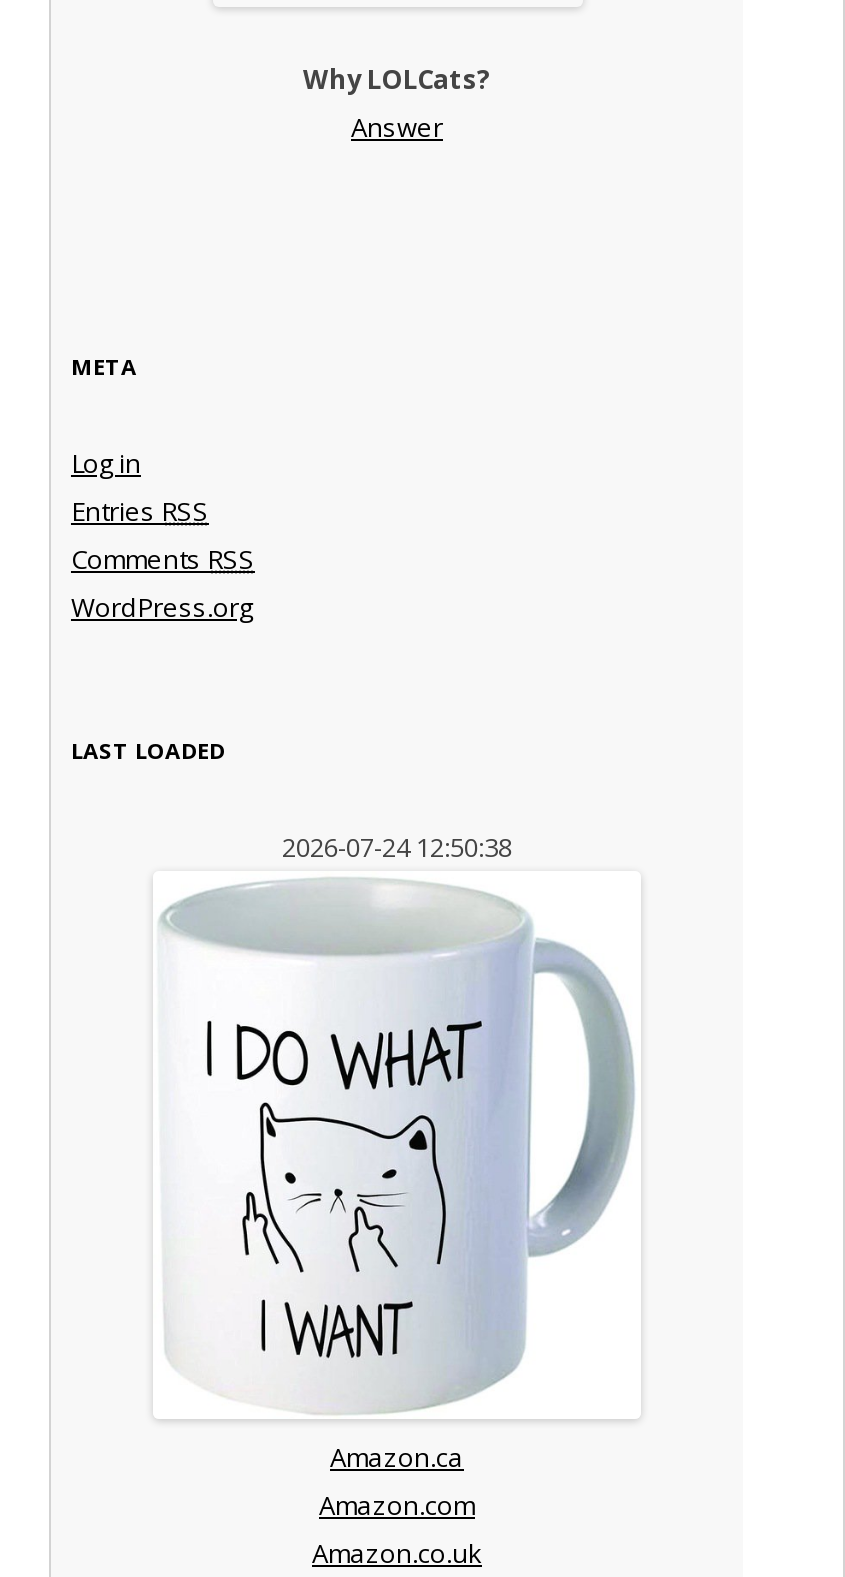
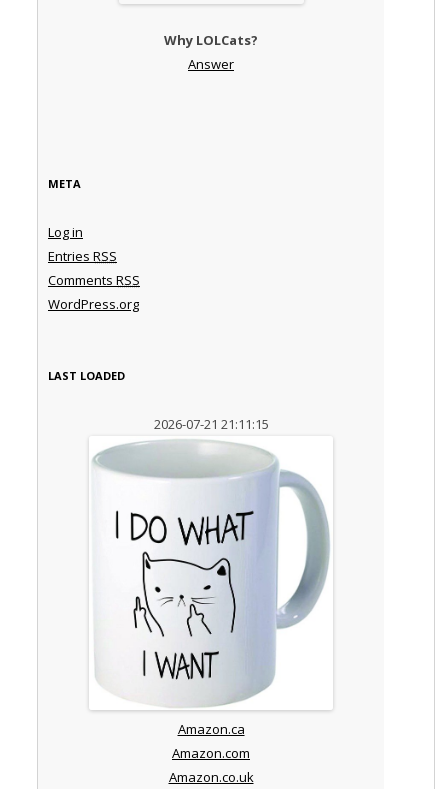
- 2026-07-24 12:50:38
+ 2026-07-21 21:11:15
